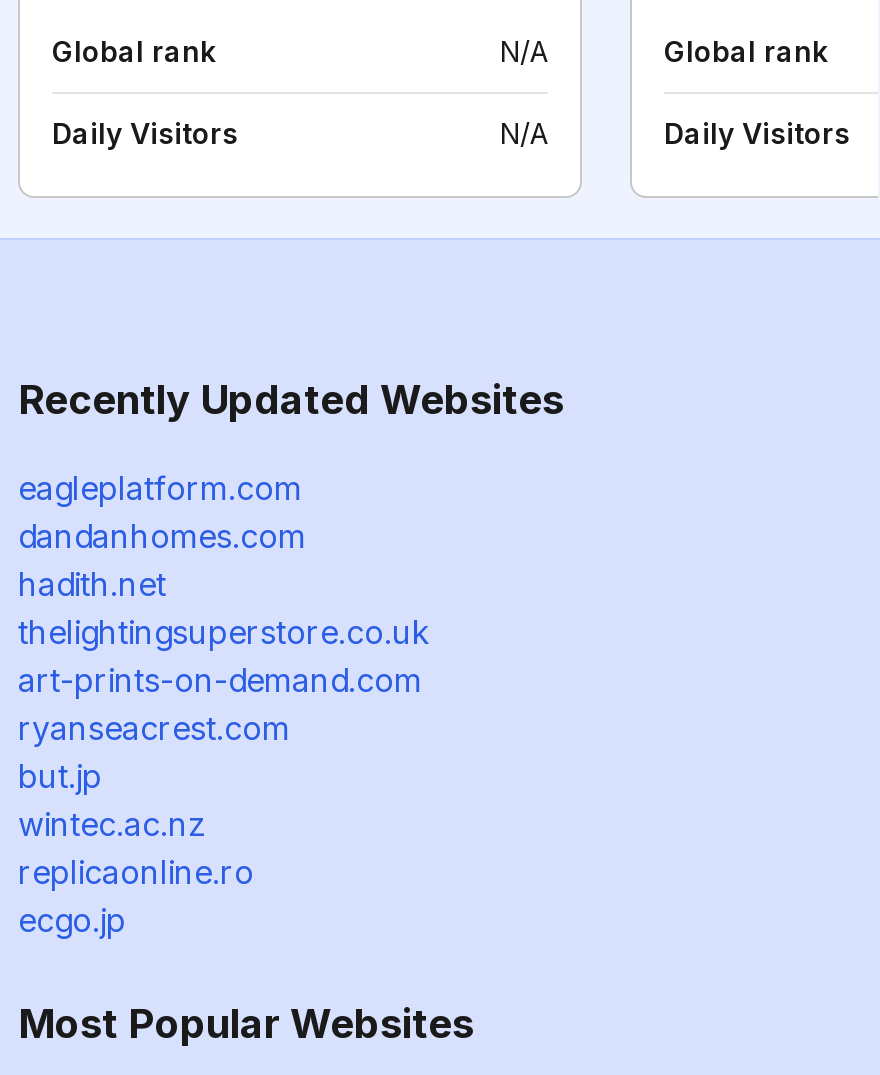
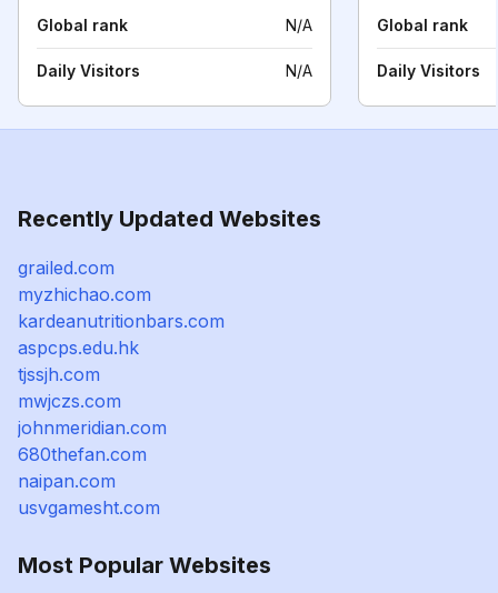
- eagleplatform.com
- dandanhomes.com
- hadith.net
- thelightingsuperstore.co.uk
- art-prints-on-demand.com
- ryanseacrest.com
- but.jp
- wintec.ac.nz
- replicaonline.ro
- ecgo.jp
+ grailed.com
+ myzhichao.com
+ kardeanutritionbars.com
+ aspcps.edu.hk
+ tjssjh.com
+ mwjczs.com
+ johnmeridian.com
+ 680thefan.com
+ naipan.com
+ usvgamesht.com
